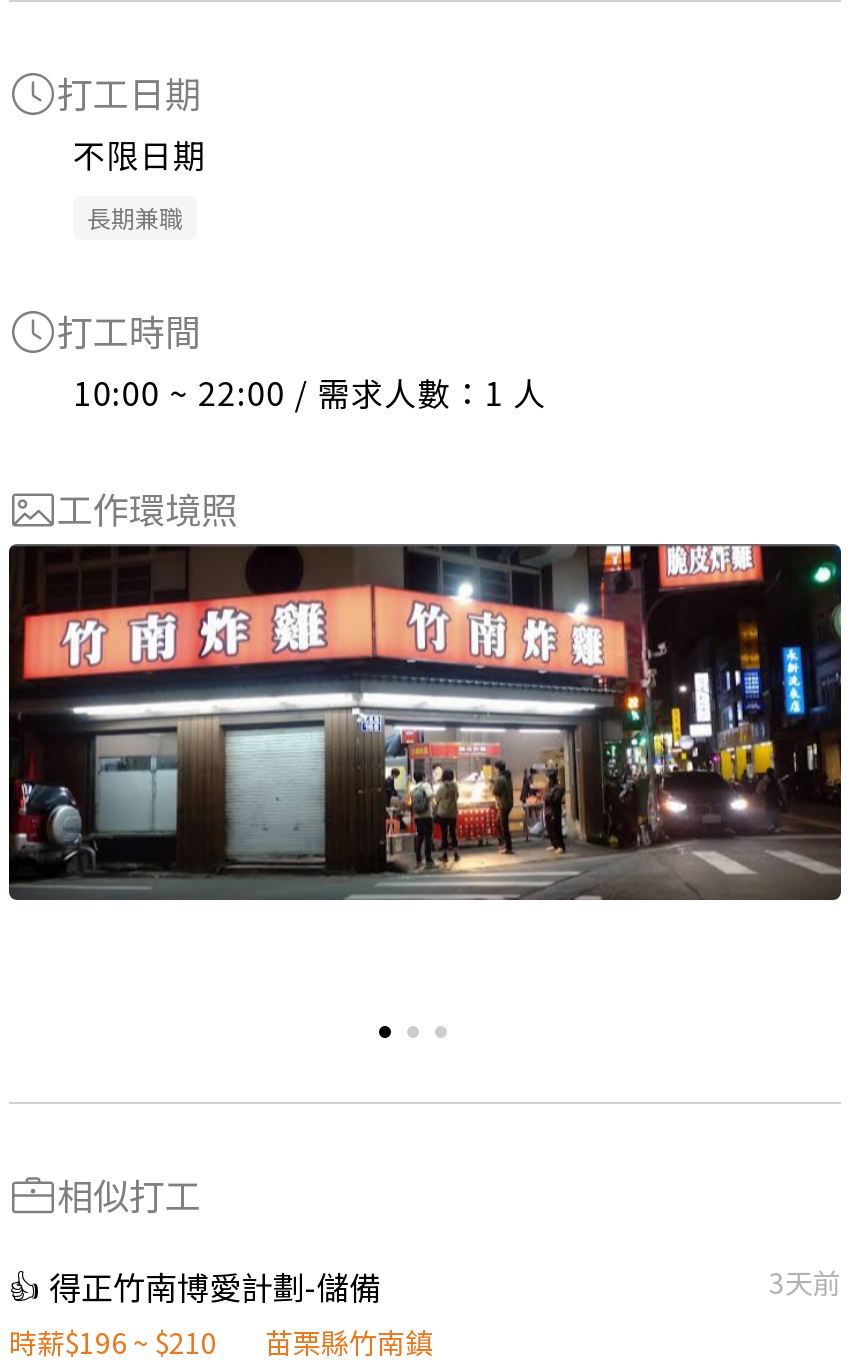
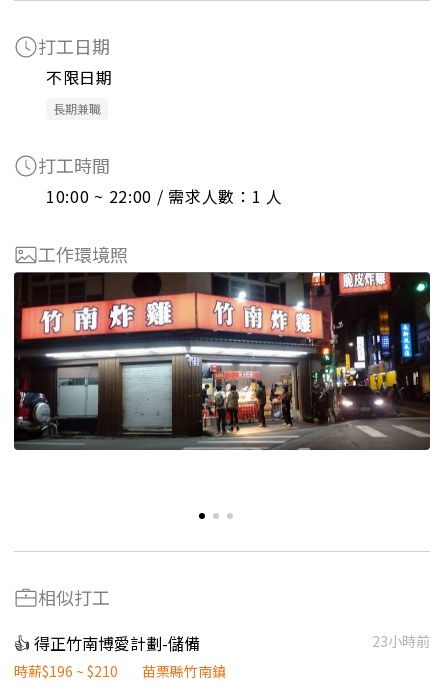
- 3天前
+ 23小時前
